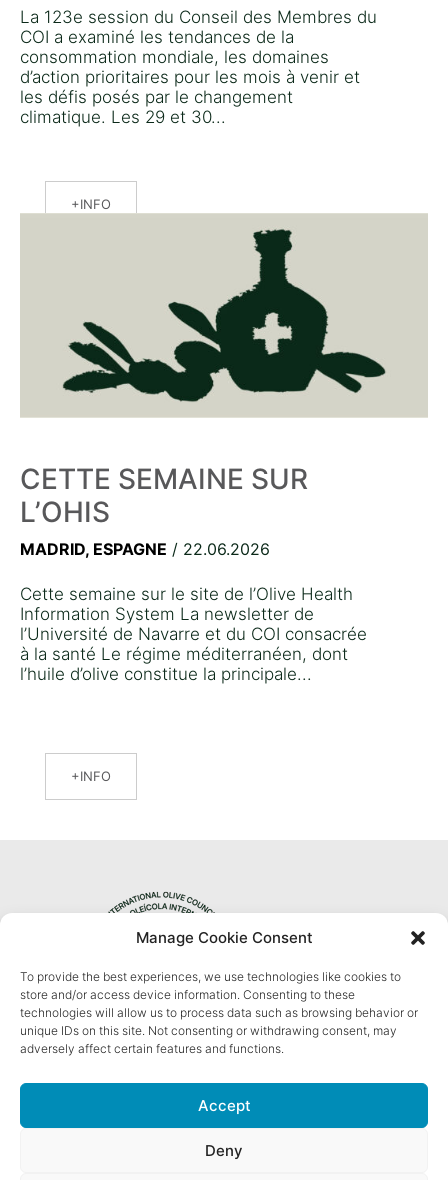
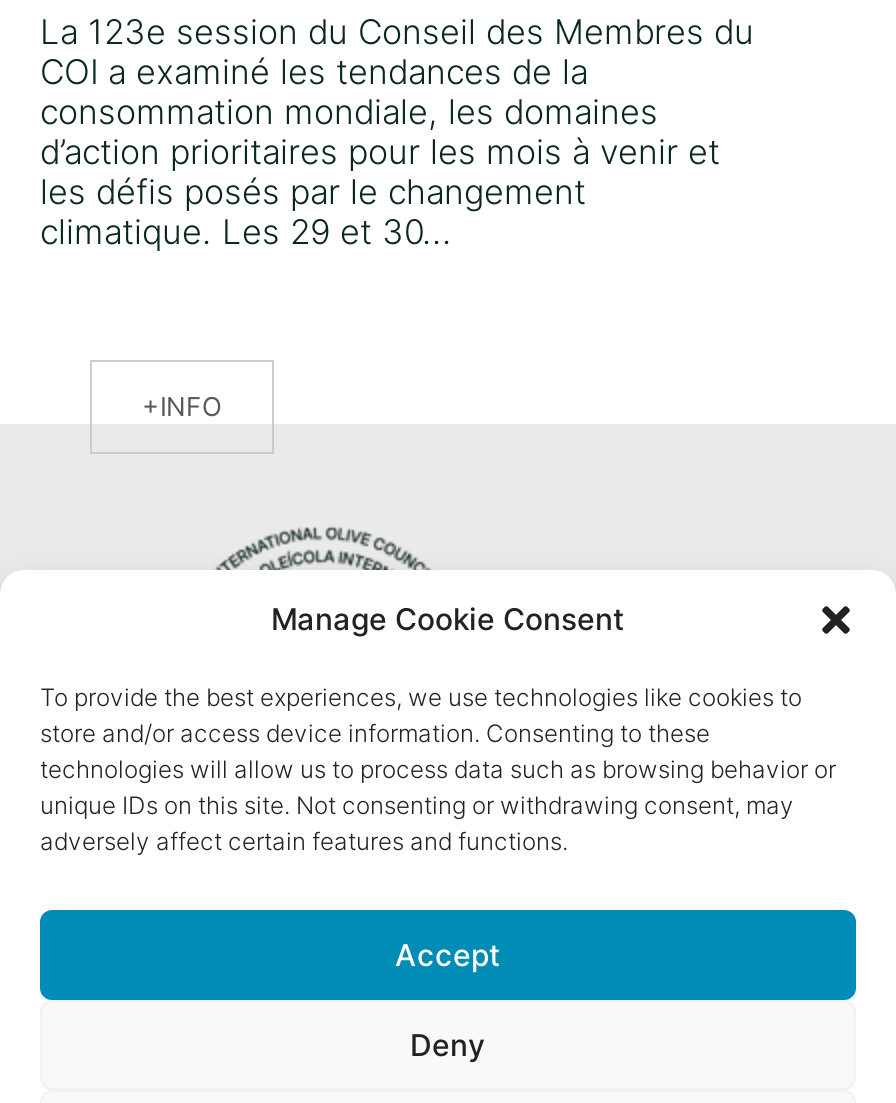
- [image]

- CETTE SEMAINE SUR
- L’OHIS
- MADRID, ESPAGNE / 22.06.2026
- Cette semaine sur le site de l’Olive Health
- Information System La newsletter de
- l’Université de Navarre et du COI consacrée
- à la santé Le régime méditerranéen, dont
- l’huile d’olive constitue la principale...

- INFO
